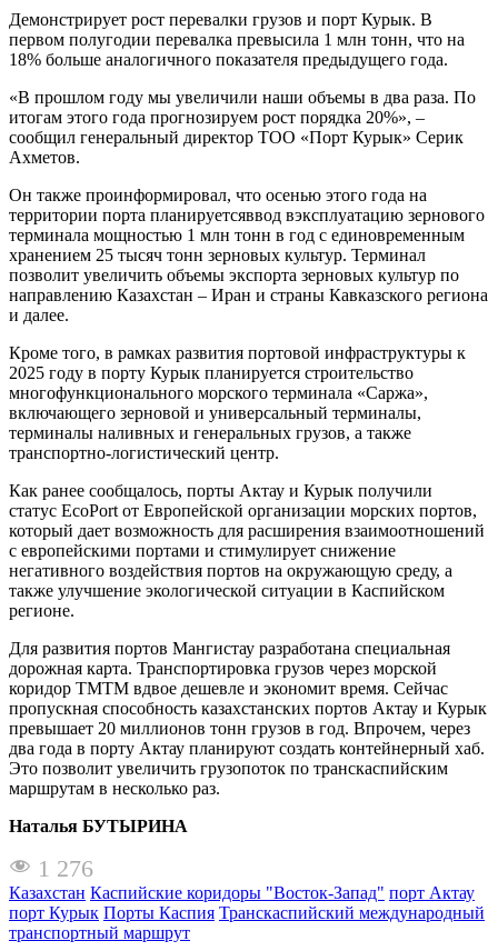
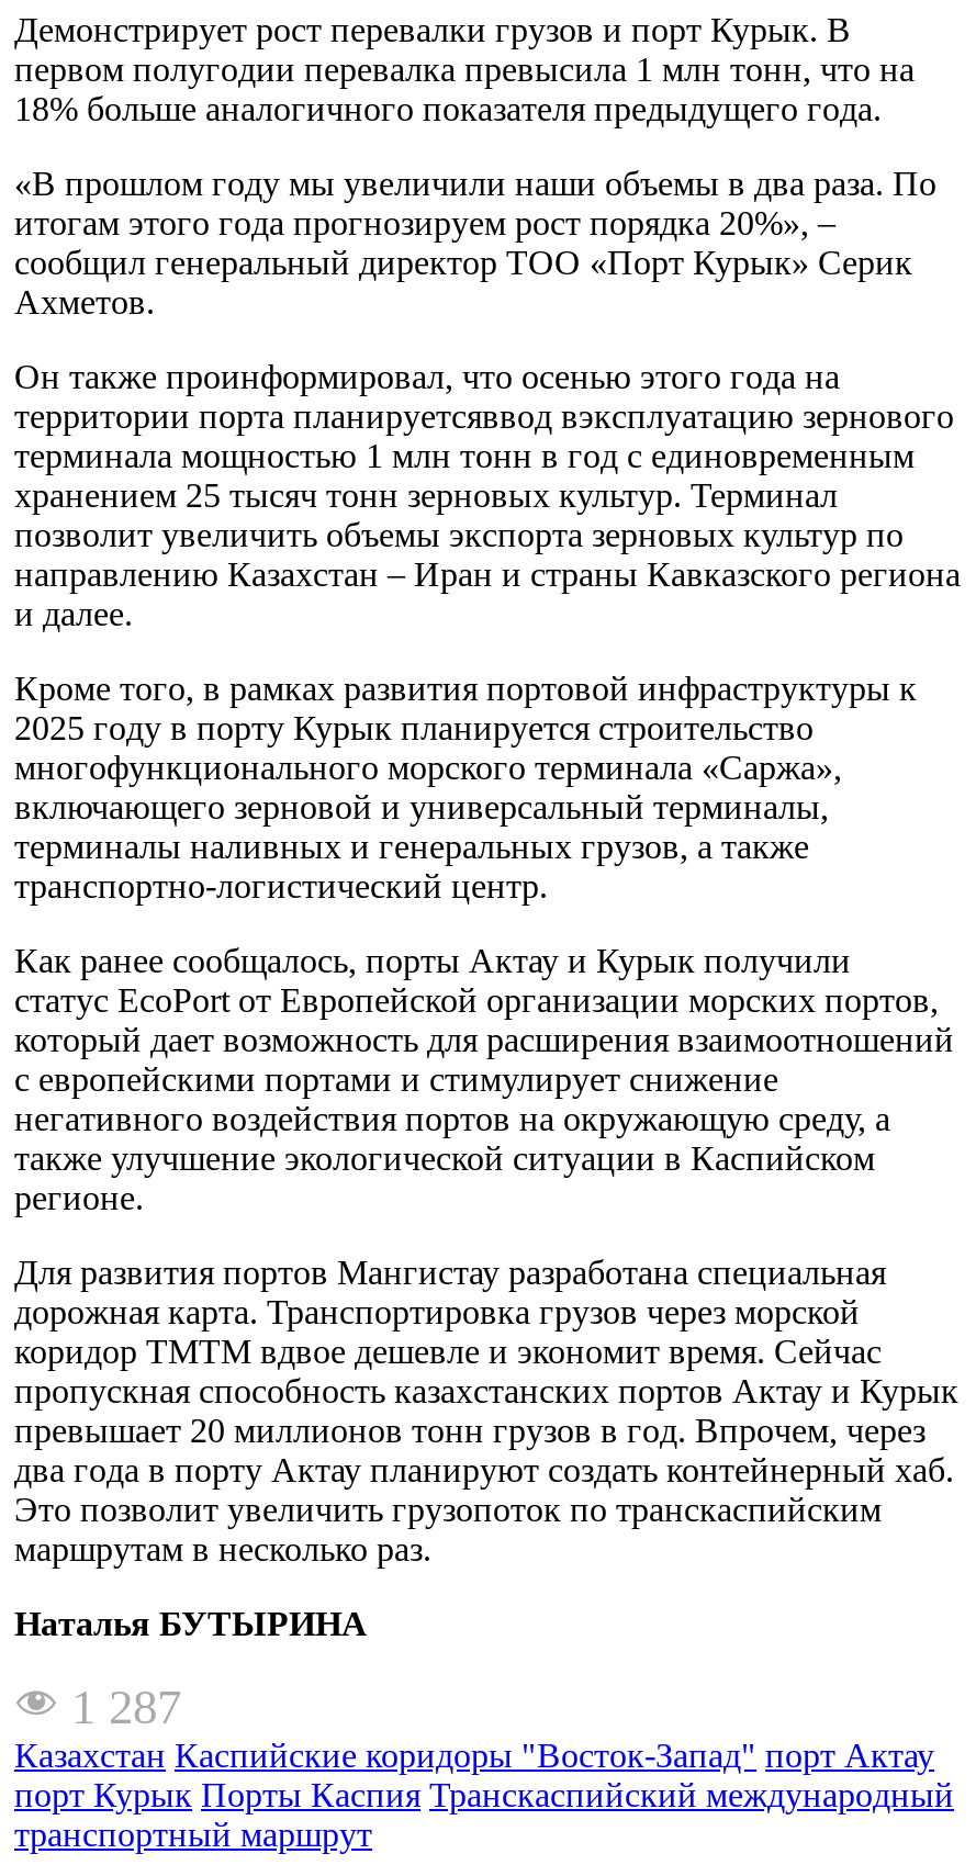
- 1 276
+ 1 287
